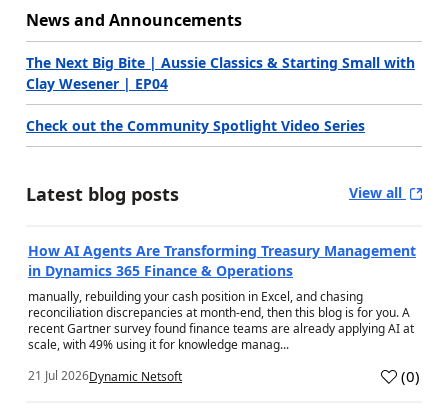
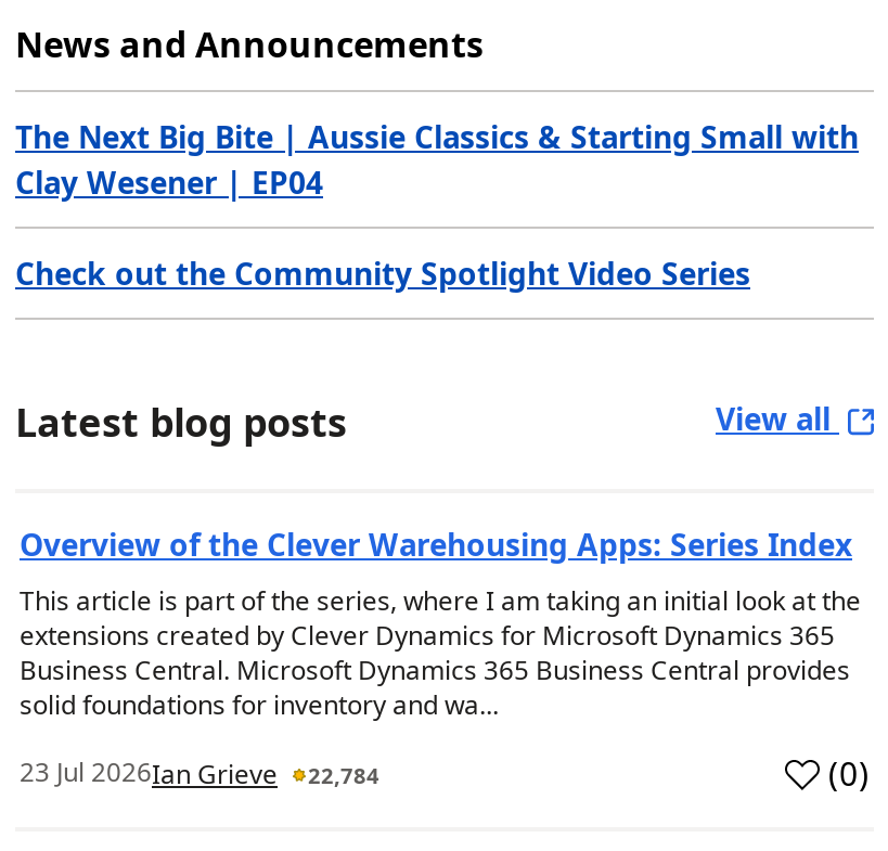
- How AI Agents Are Transforming Treasury Management
- in Dynamics 365 Finance & Operations
- manually, rebuilding your cash position in Excel, and chasing
- reconciliation discrepancies at month-end, then this blog is for you. A
- recent Gartner survey found finance teams are already applying AI at
- scale, with 49% using it for knowledge manag...
+ Overview of the Clever Warehousing Apps: Series Index
+ This article is part of the series, where I am taking an initial look at the
+ extensions created by Clever Dynamics for Microsoft Dynamics 365
+ Business Central. Microsoft Dynamics 365 Business Central provides
+ solid foundations for inventory and wa...

- 21 Jul 2026Dynamic Netsoft
+ 23 Jul 2026Ian Grieve
+ 22,784
